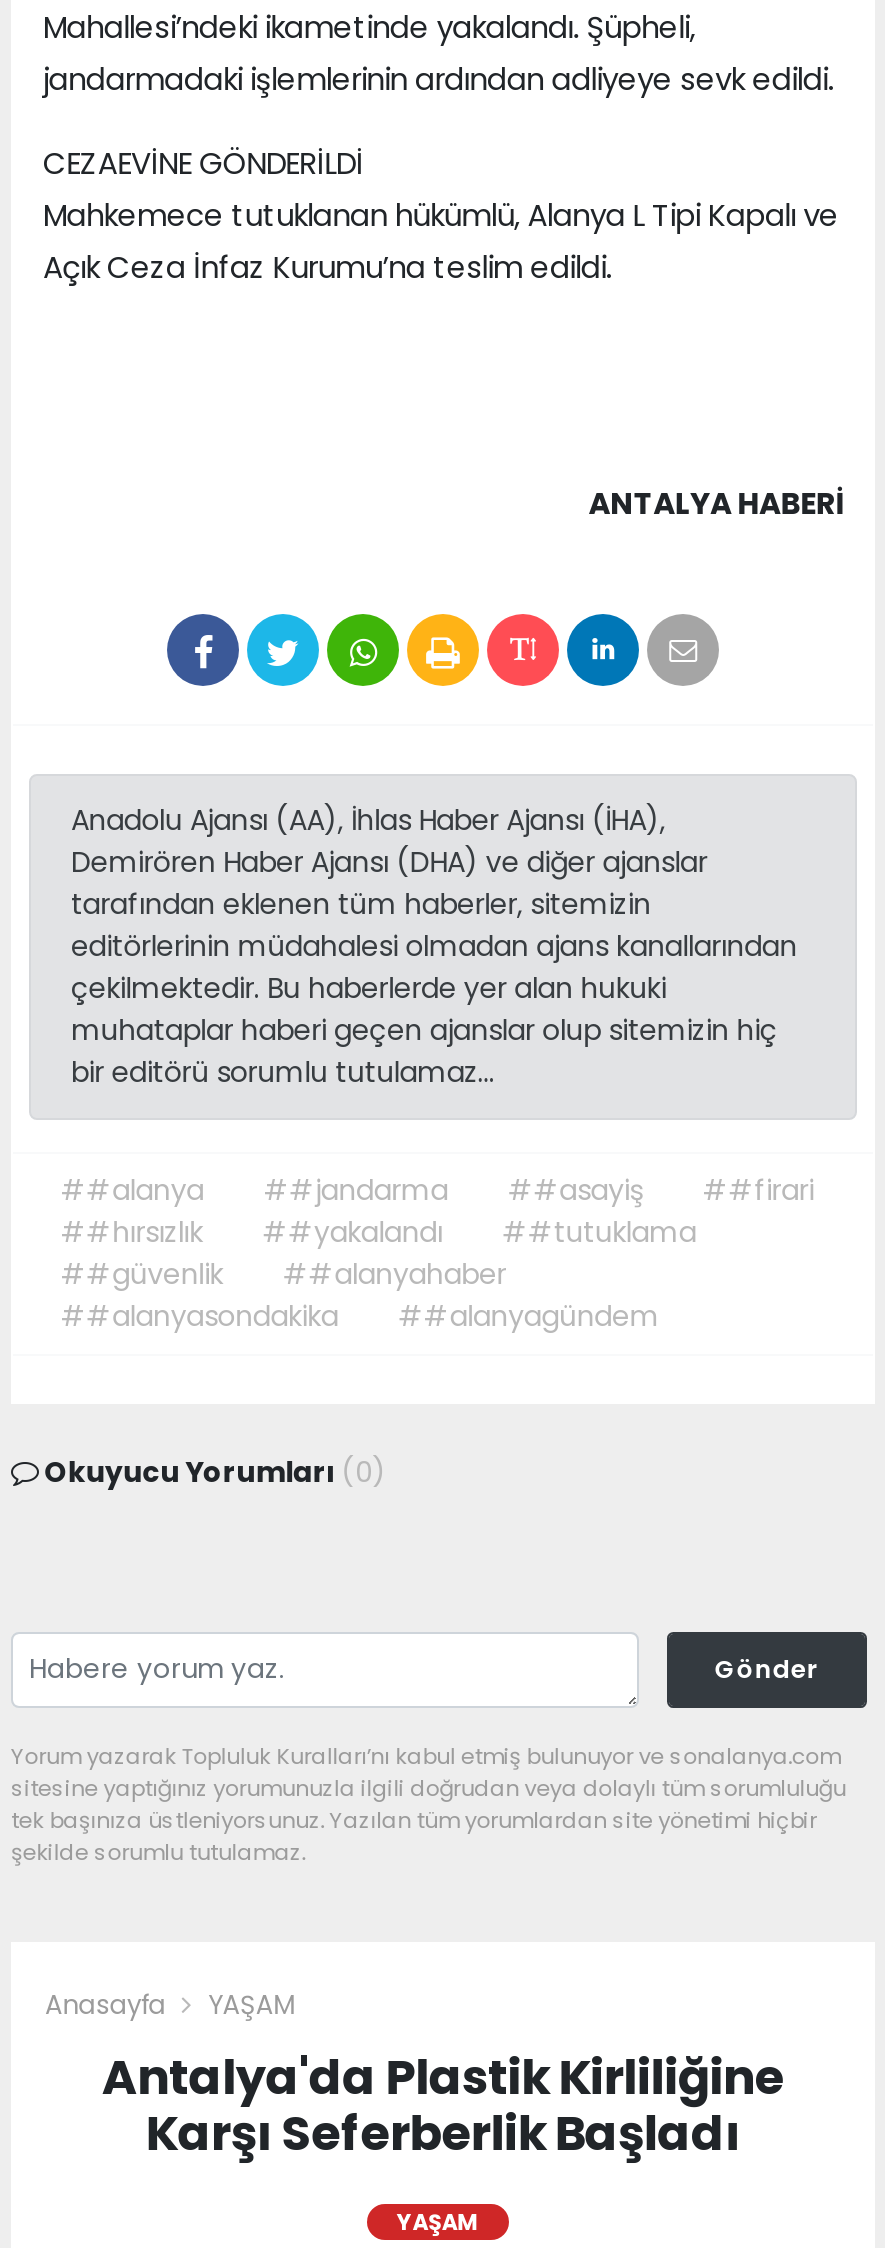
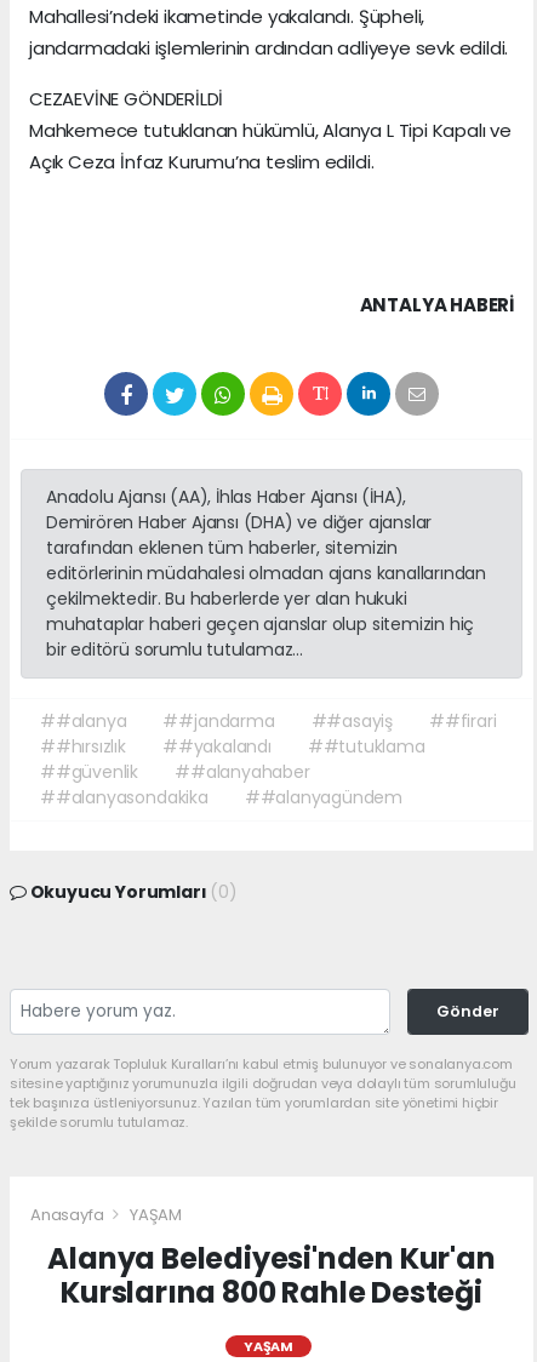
- Antalya'da Plastik Kirliliğine
- Karşı Seferberlik Başladı
+ Alanya Belediyesi'nden Kur'an
+ Kurslarına 800 Rahle Desteği
